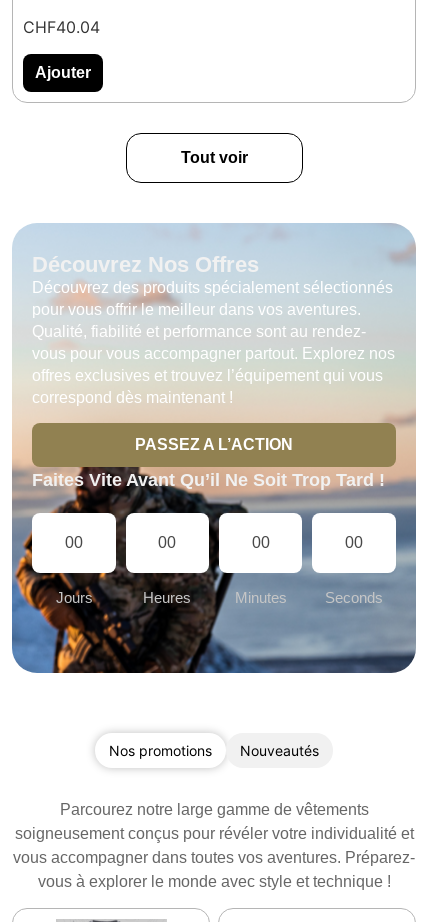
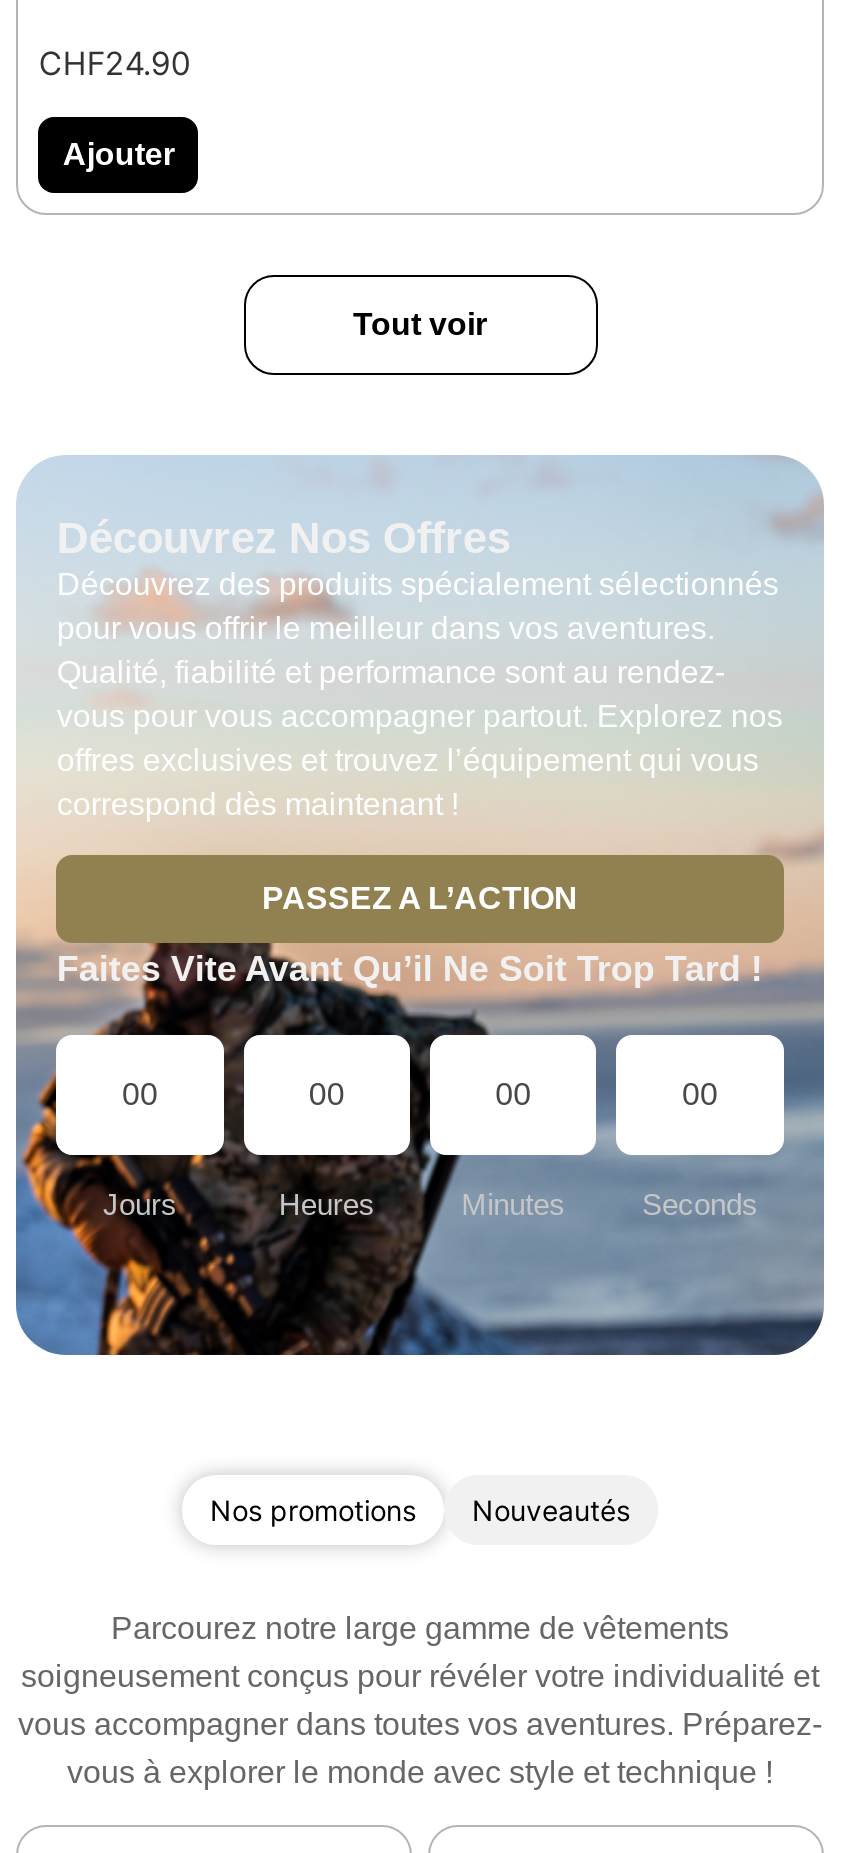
- CHF40.04
+ CHF24.90
